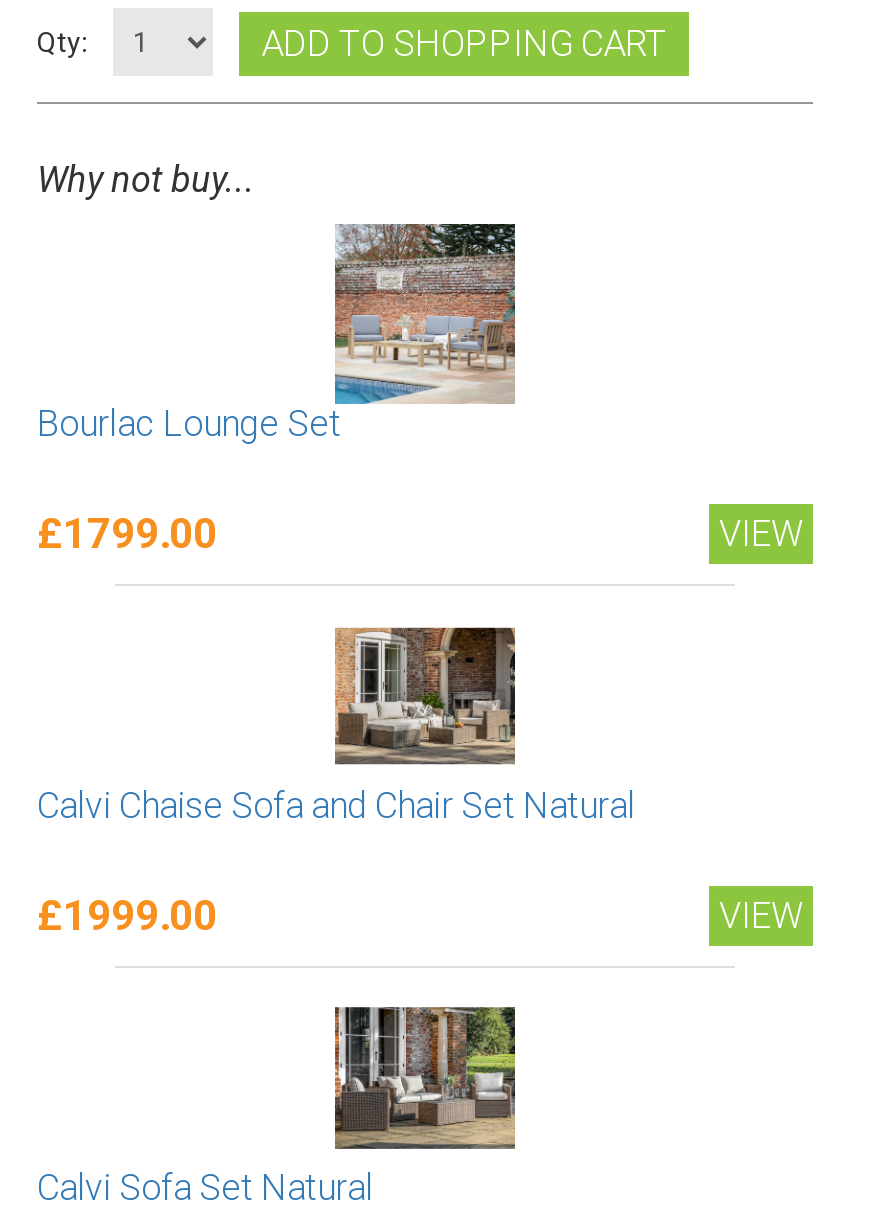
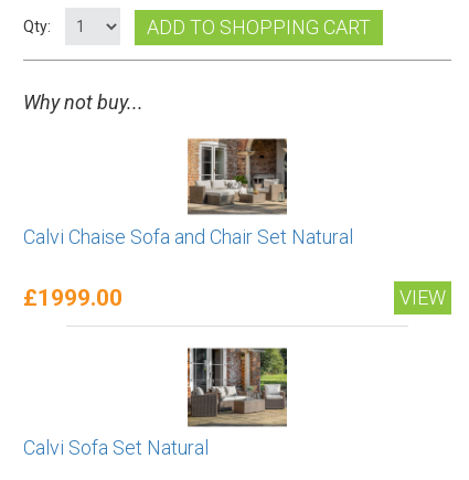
- [image]
- Bourlac Lounge Set
- £1799.00
- VIEW
